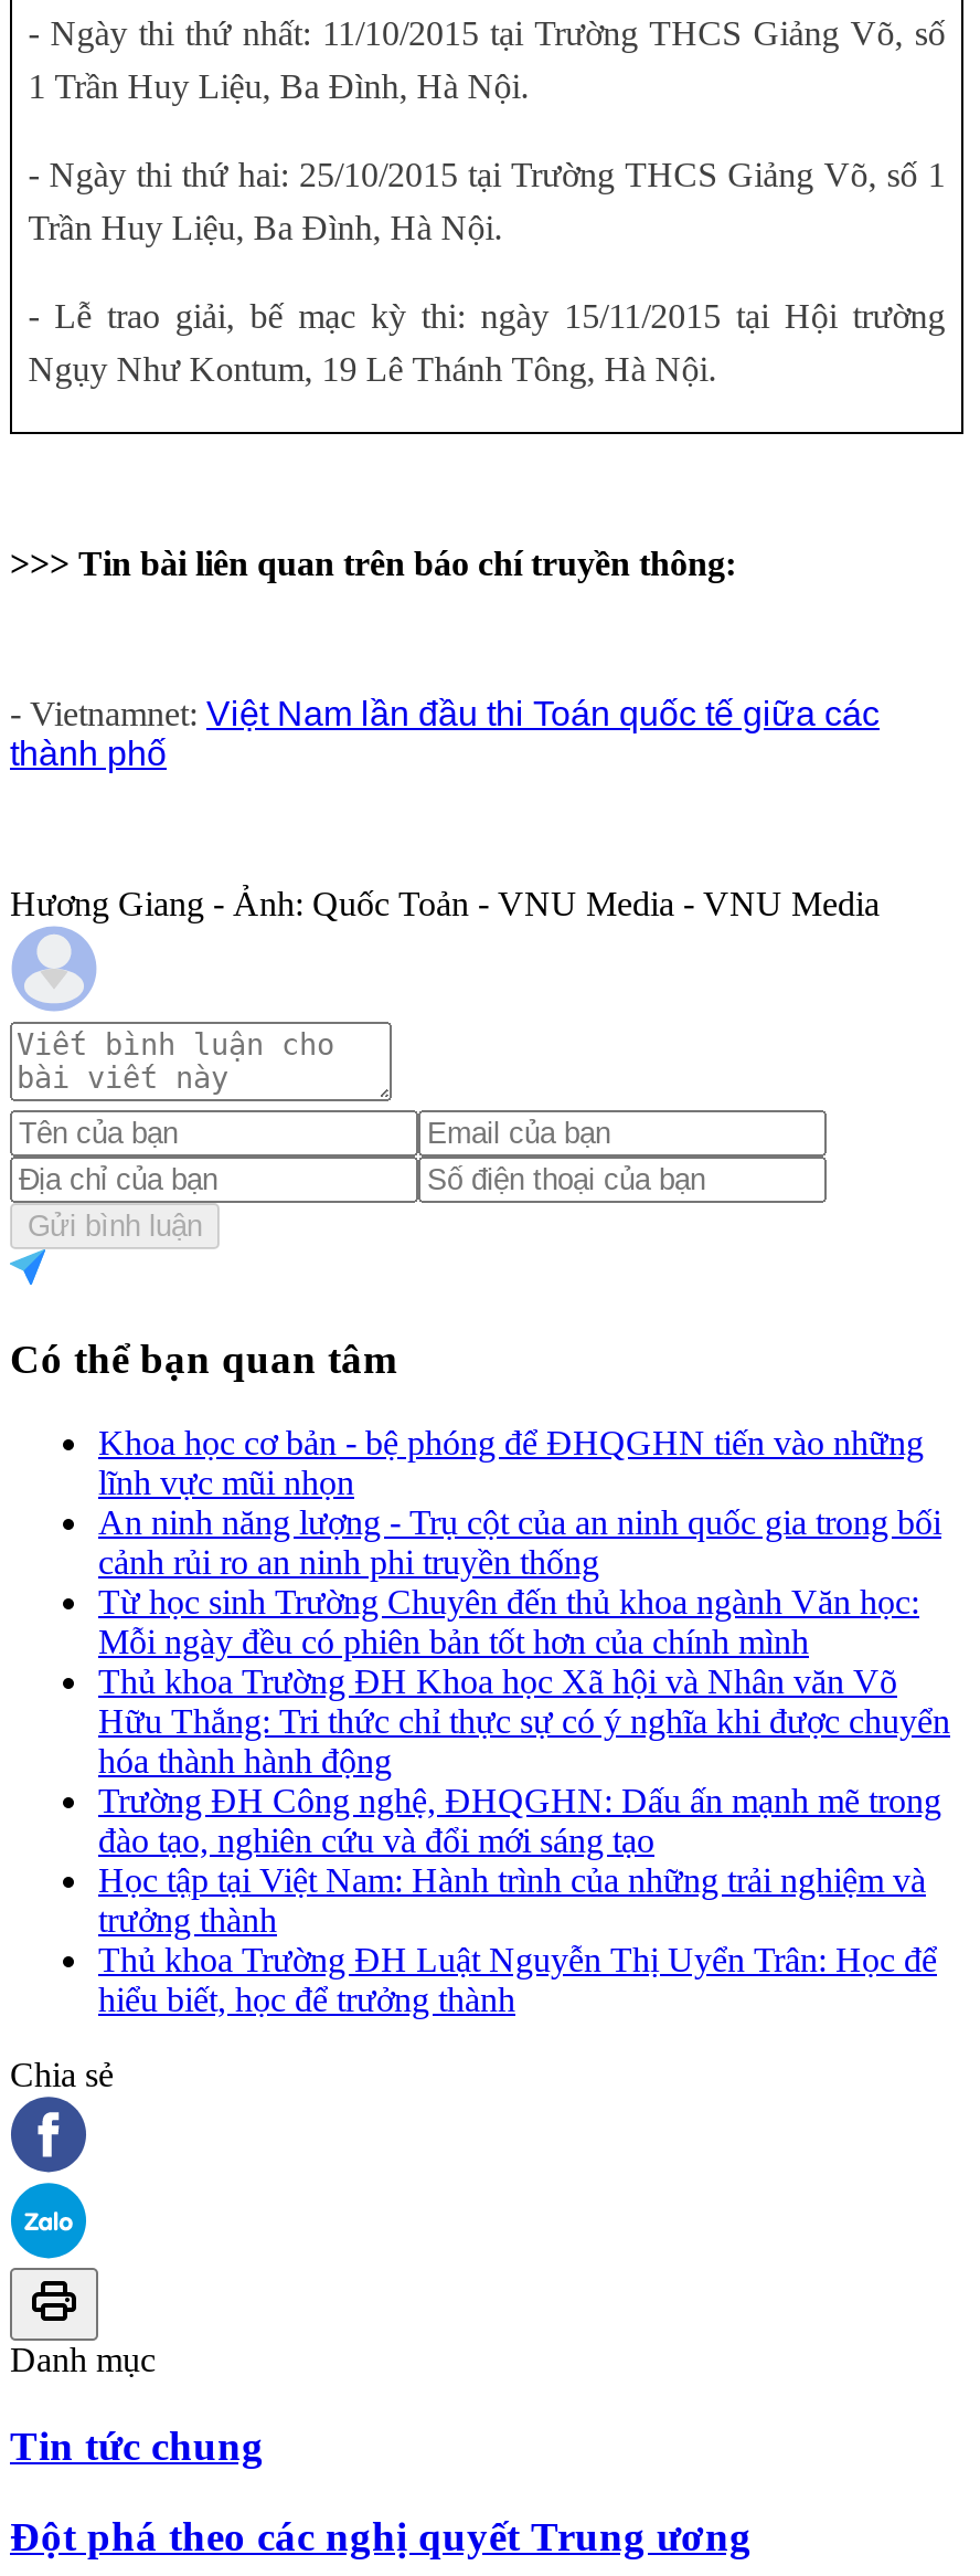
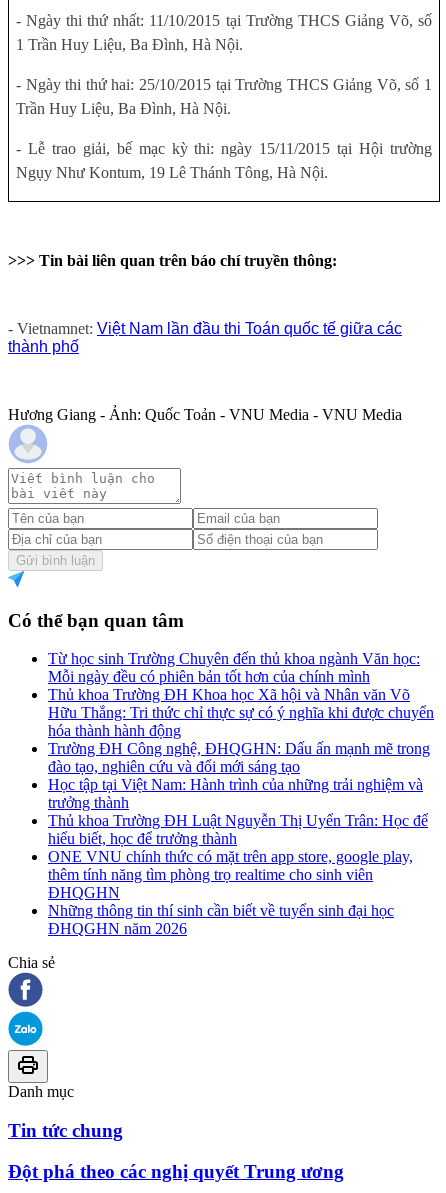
- Khoa học cơ bản - bệ phóng để ĐHQGHN tiến vào những
- lĩnh vực mũi nhọn
- An ninh năng lượng - Trụ cột của an ninh quốc gia trong bối
- cảnh rủi ro an ninh phi truyền thống

moved up: Từ học sinh Trường Chuyên đến thủ khoa ngành Văn học: | Mỗi ngày đều có phiên bản tốt hơn của chính mình | Thủ khoa Trường ĐH Khoa học Xã hội và Nhân văn Võ | ... | Thủ khoa Trường ĐH Luật Nguyễn Thị Uyển Trân: Học để | hiểu biết, học để trưởng thành

+ ONE VNU chính thức có mặt trên app store, google play,
+ thêm tính năng tìm phòng trọ realtime cho sinh viên
+ ĐHQGHN
+ Những thông tin thí sinh cần biết về tuyển sinh đại học
+ ĐHQGHN năm 2026
